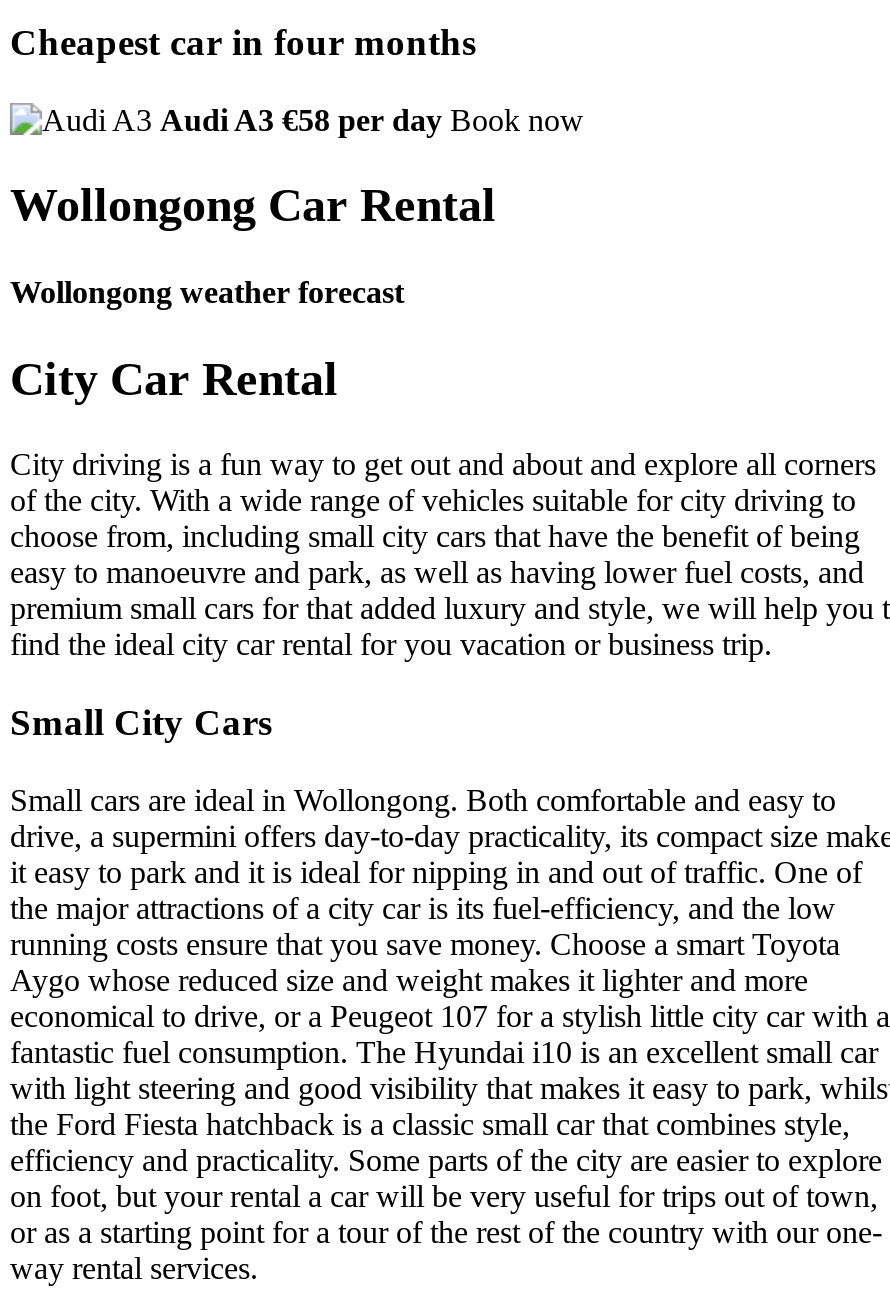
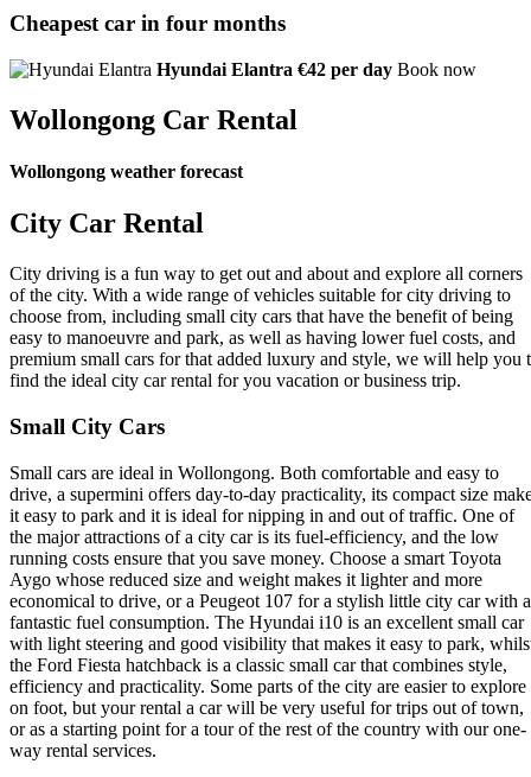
- Audi A3 €58 per day Book now
+ Hyundai Elantra €42 per day Book now
